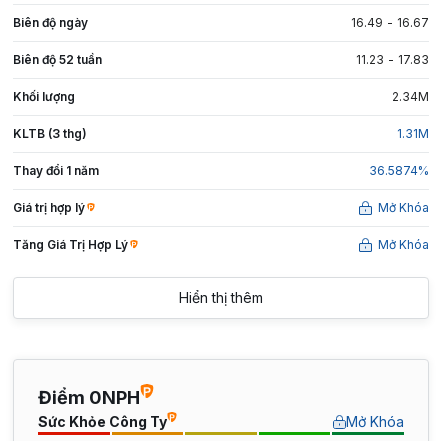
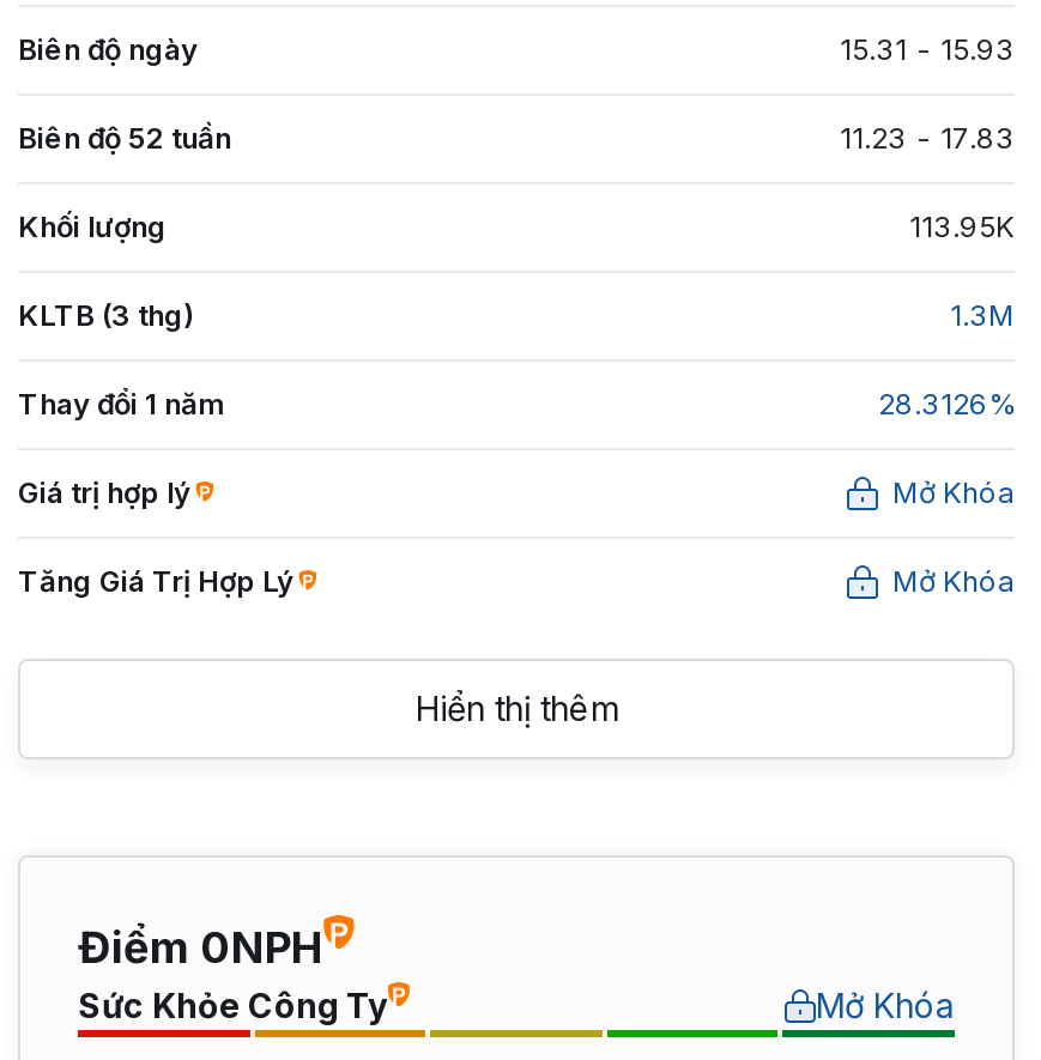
- 16.49 - 16.67
+ 15.31 - 15.93

- 2.34M
+ 113.95K

- 1.31M
+ 1.3M

- 36.5874%
+ 28.3126%
